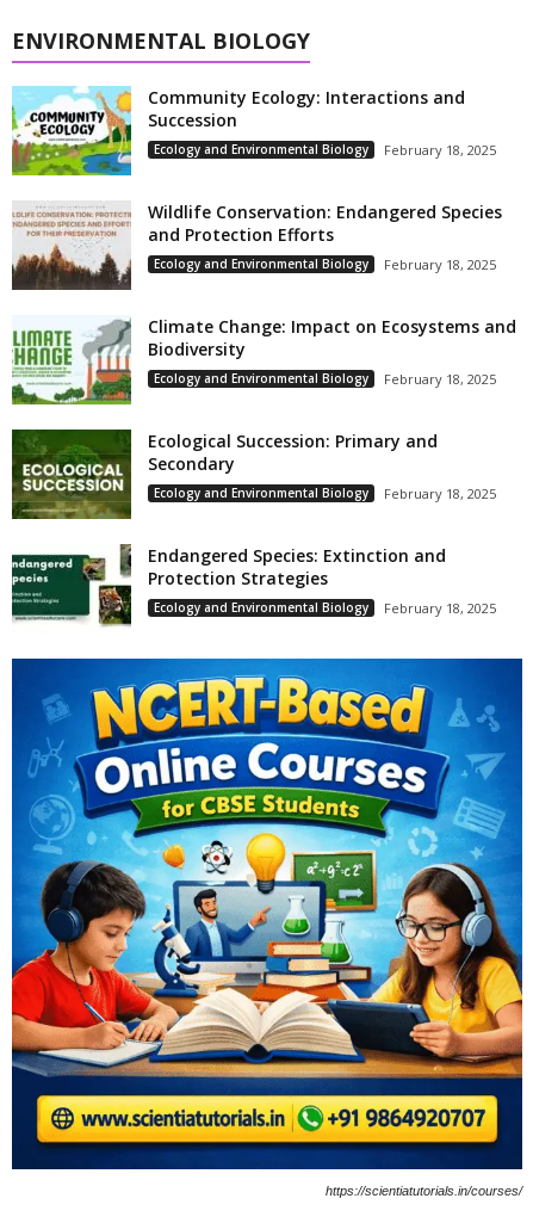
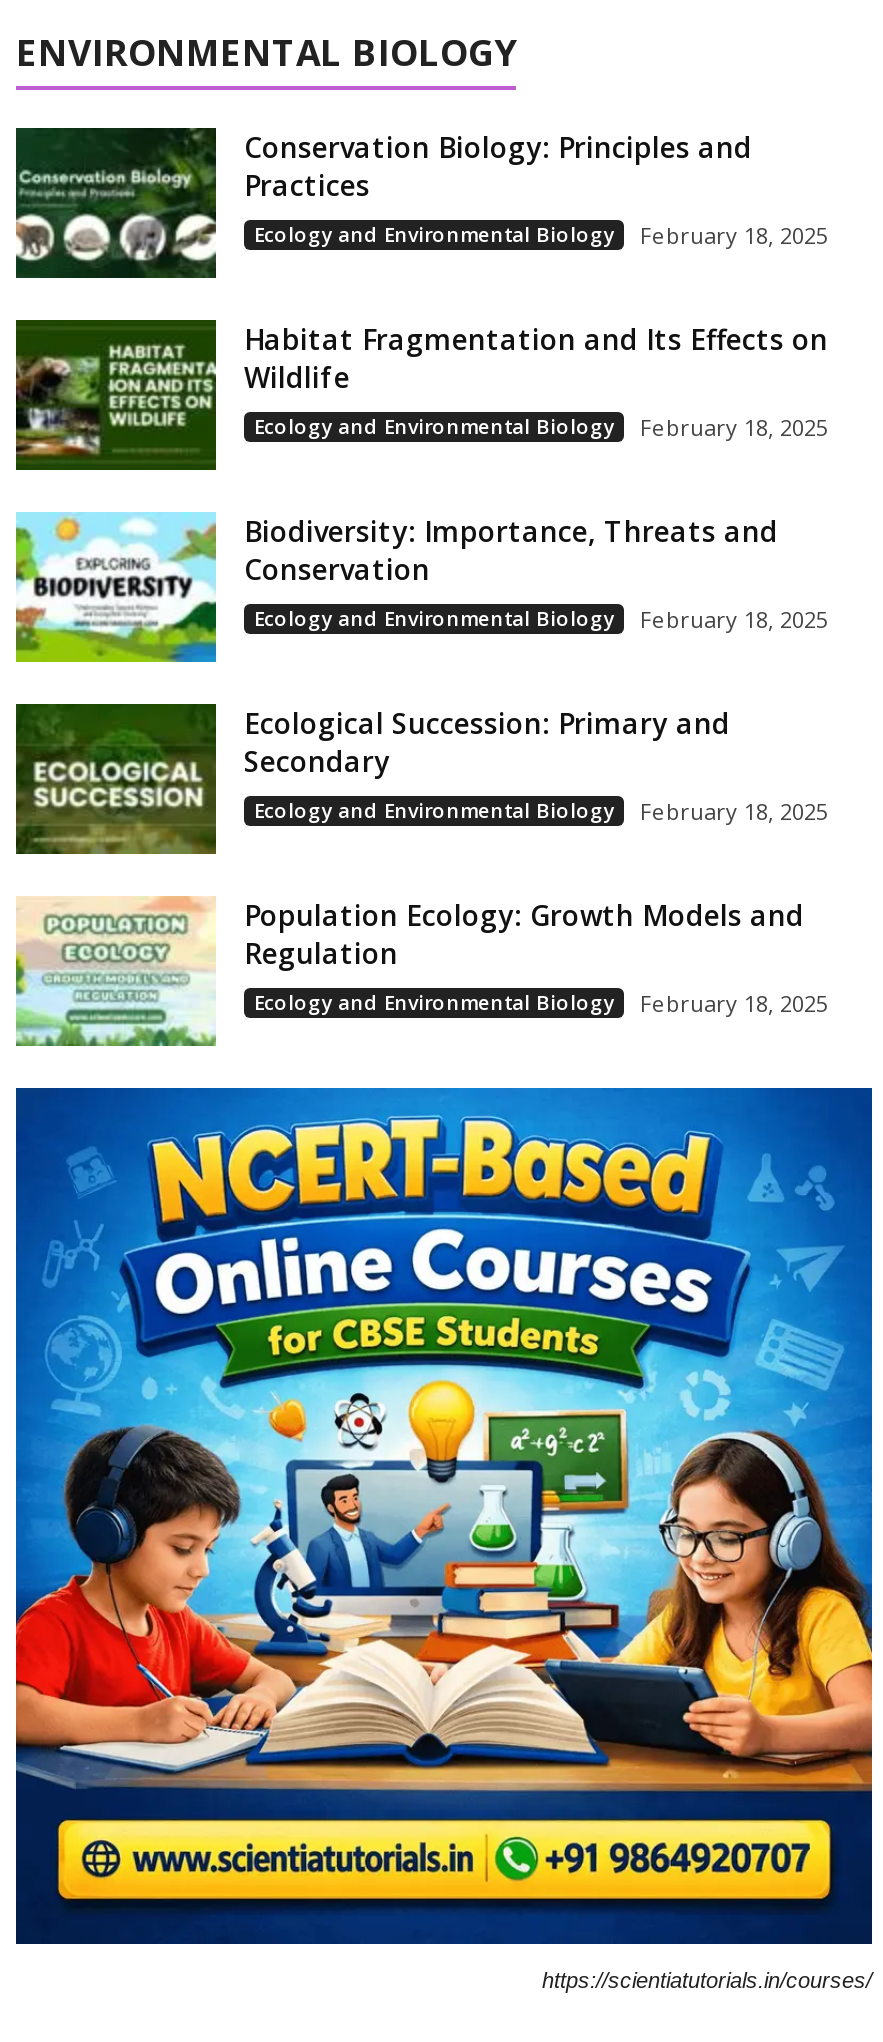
- [image]
- Community Ecology: Interactions and
- Succession
+ [image]
+ Conservation Biology: Principles and
+ Practices

- [image]
- Wildlife Conservation: Endangered Species
- and Protection Efforts
+ [image]
+ Habitat Fragmentation and Its Effects on
+ Wildlife

- [image]
- Climate Change: Impact on Ecosystems and
- Biodiversity
+ [image]
+ Biodiversity: Importance, Threats and
+ Conservation

- [image]
- Endangered Species: Extinction and
- Protection Strategies
+ [image]
+ Population Ecology: Growth Models and
+ Regulation
